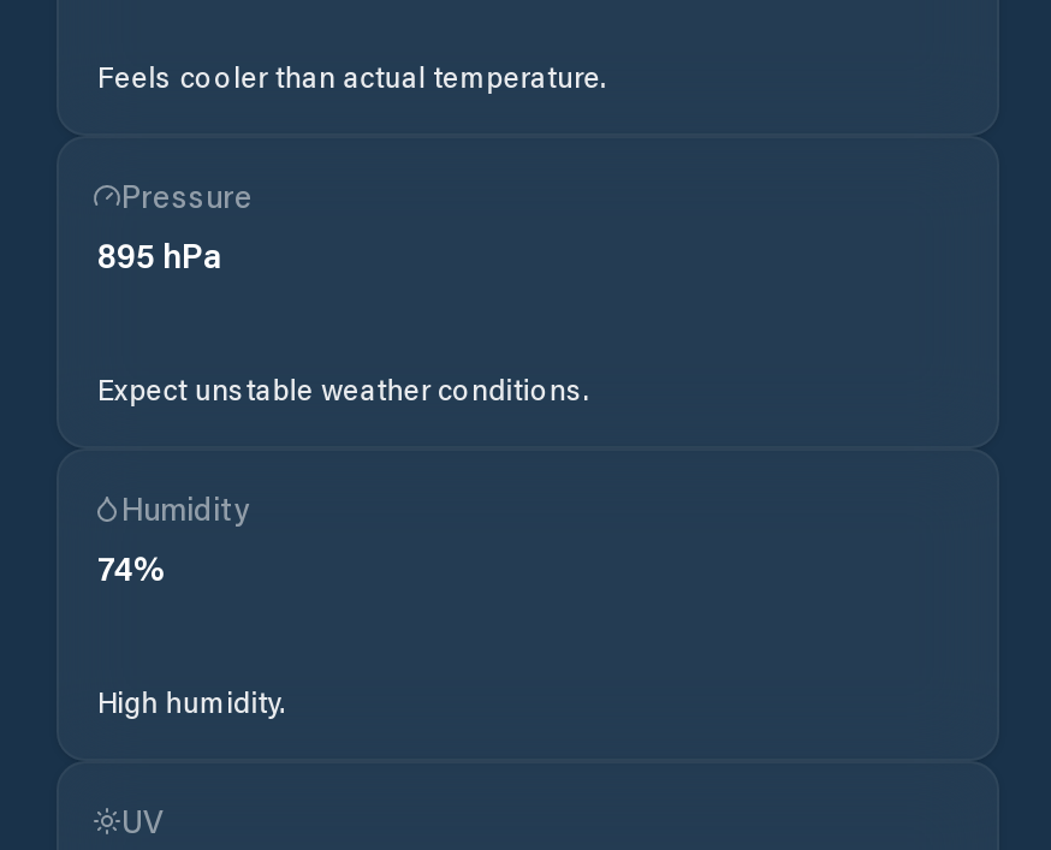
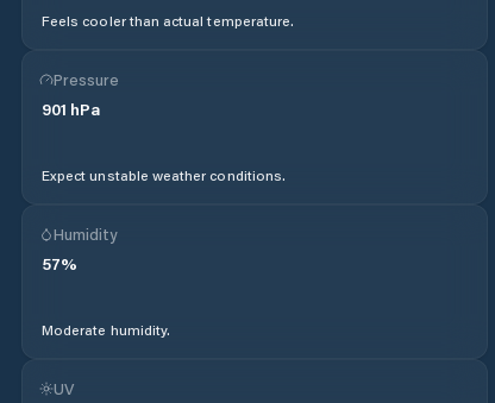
- 895 hPa
+ 901 hPa

- 74%
+ 57%

- High humidity.
+ Moderate humidity.
